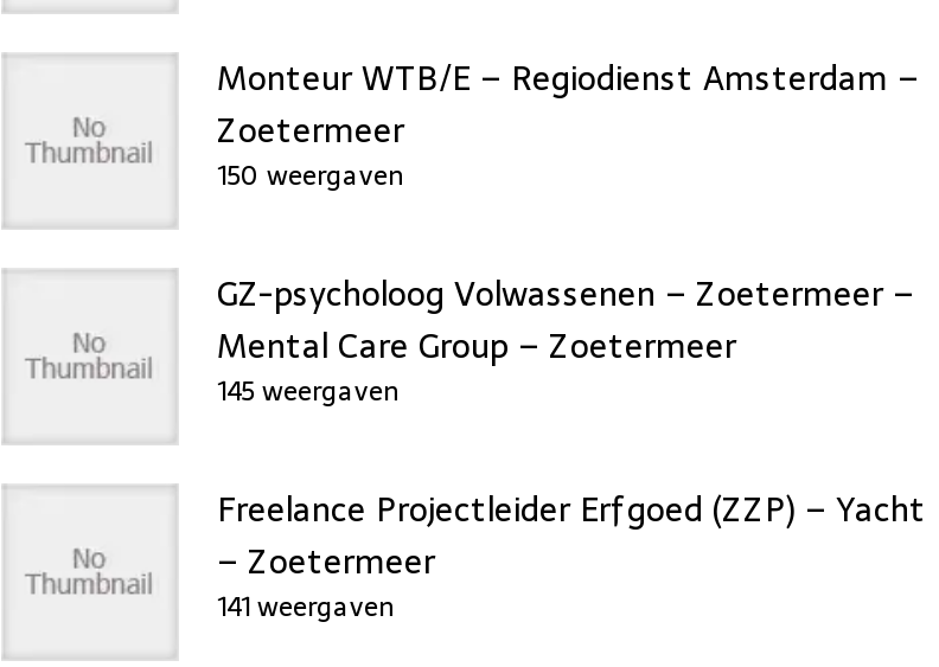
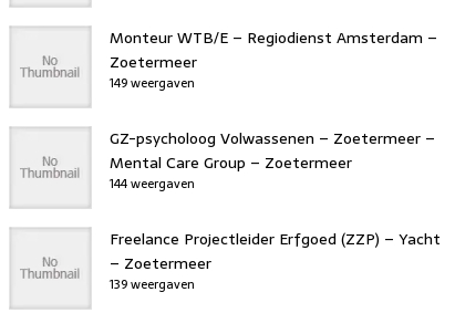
- 150 weergaven
+ 149 weergaven

- 145 weergaven
+ 144 weergaven

- 141 weergaven
+ 139 weergaven
